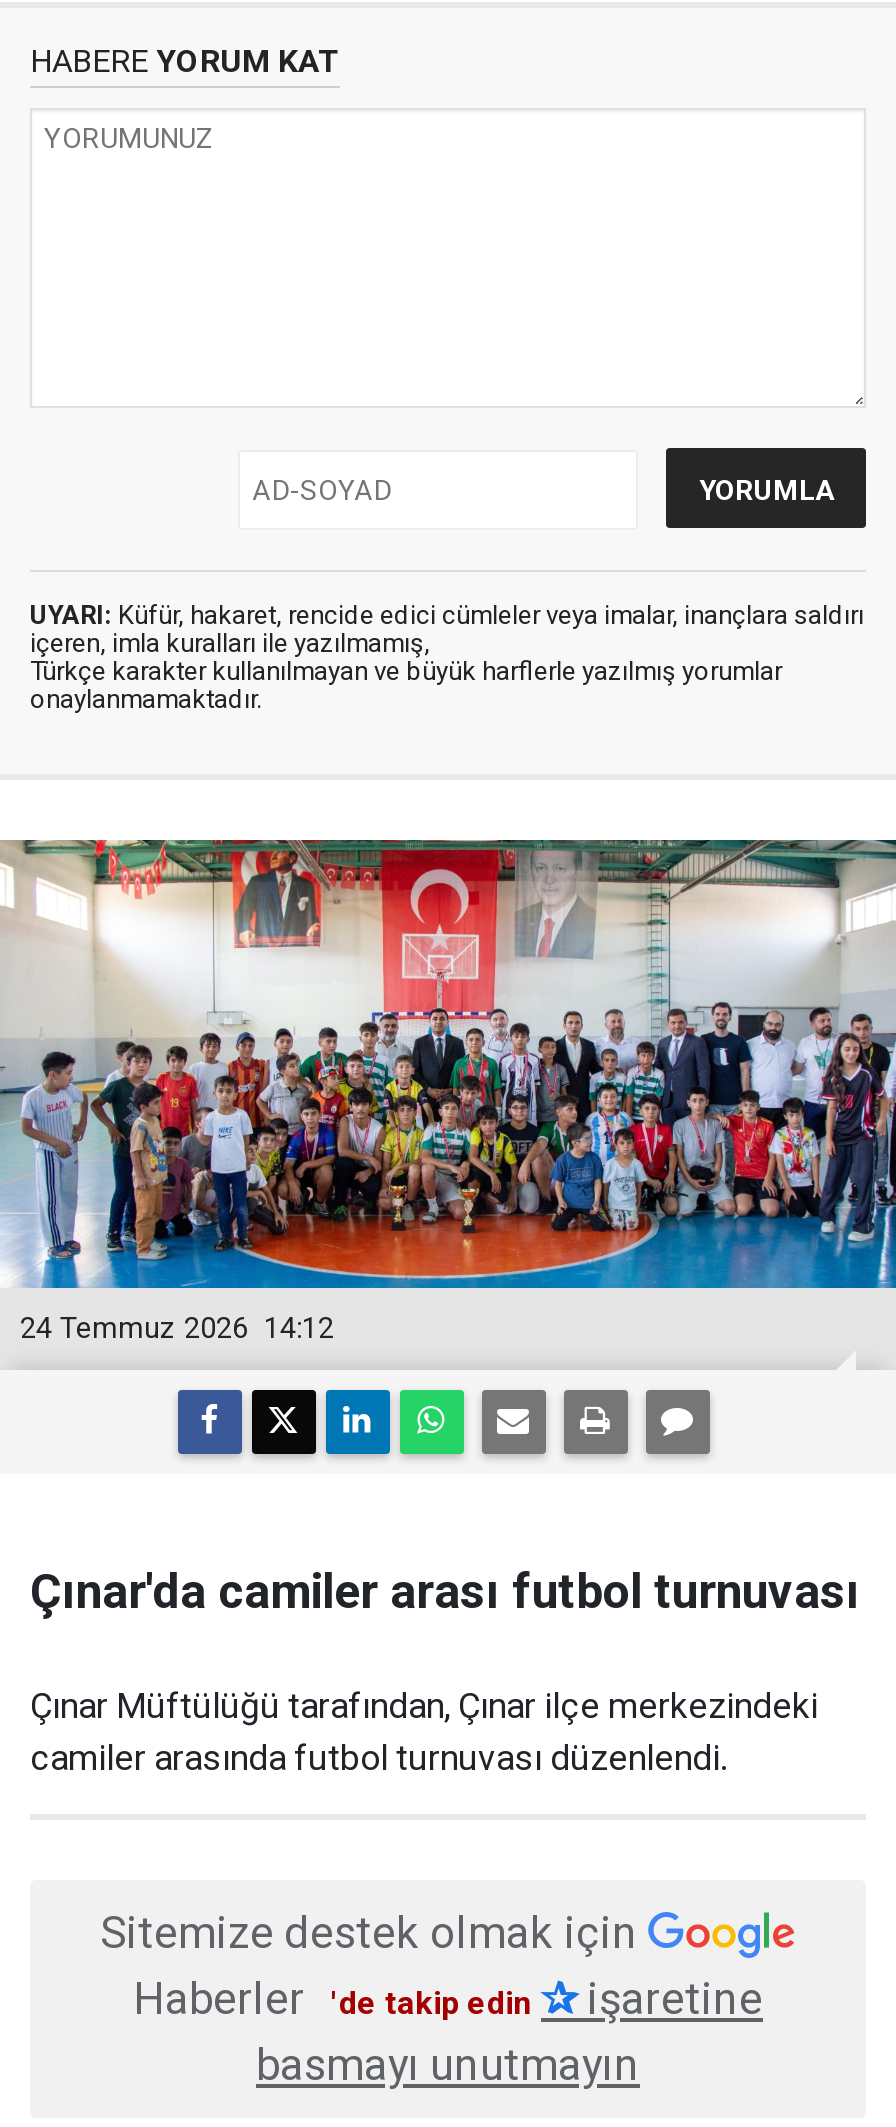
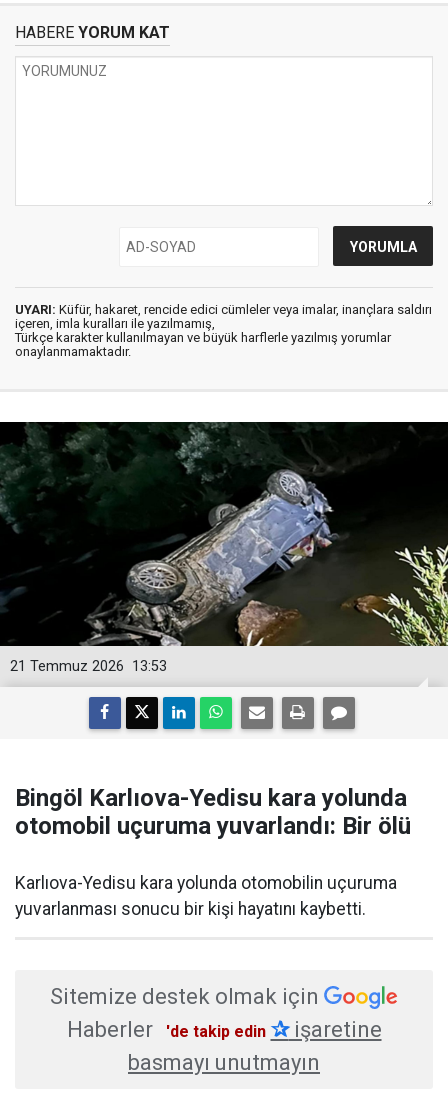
- [image]
- 14:12
- 24 Temmuz 2026
+ [image]
+ 13:53
+ 21 Temmuz 2026

- Çınar'da camiler arası futbol turnuvası
+ Bingöl Karlıova-Yedisu kara yolunda
+ otomobil uçuruma yuvarlandı: Bir ölü

- Çınar Müftülüğü tarafından, Çınar ilçe merkezindeki
- camiler arasında futbol turnuvası düzenlendi.
+ Karlıova-Yedisu kara yolunda otomobilin uçuruma
+ yuvarlanması sonucu bir kişi hayatını kaybetti.
